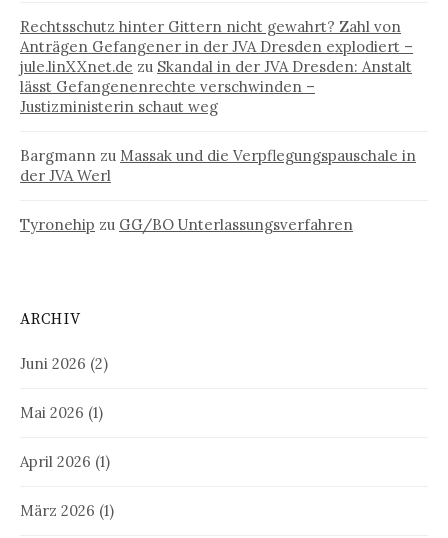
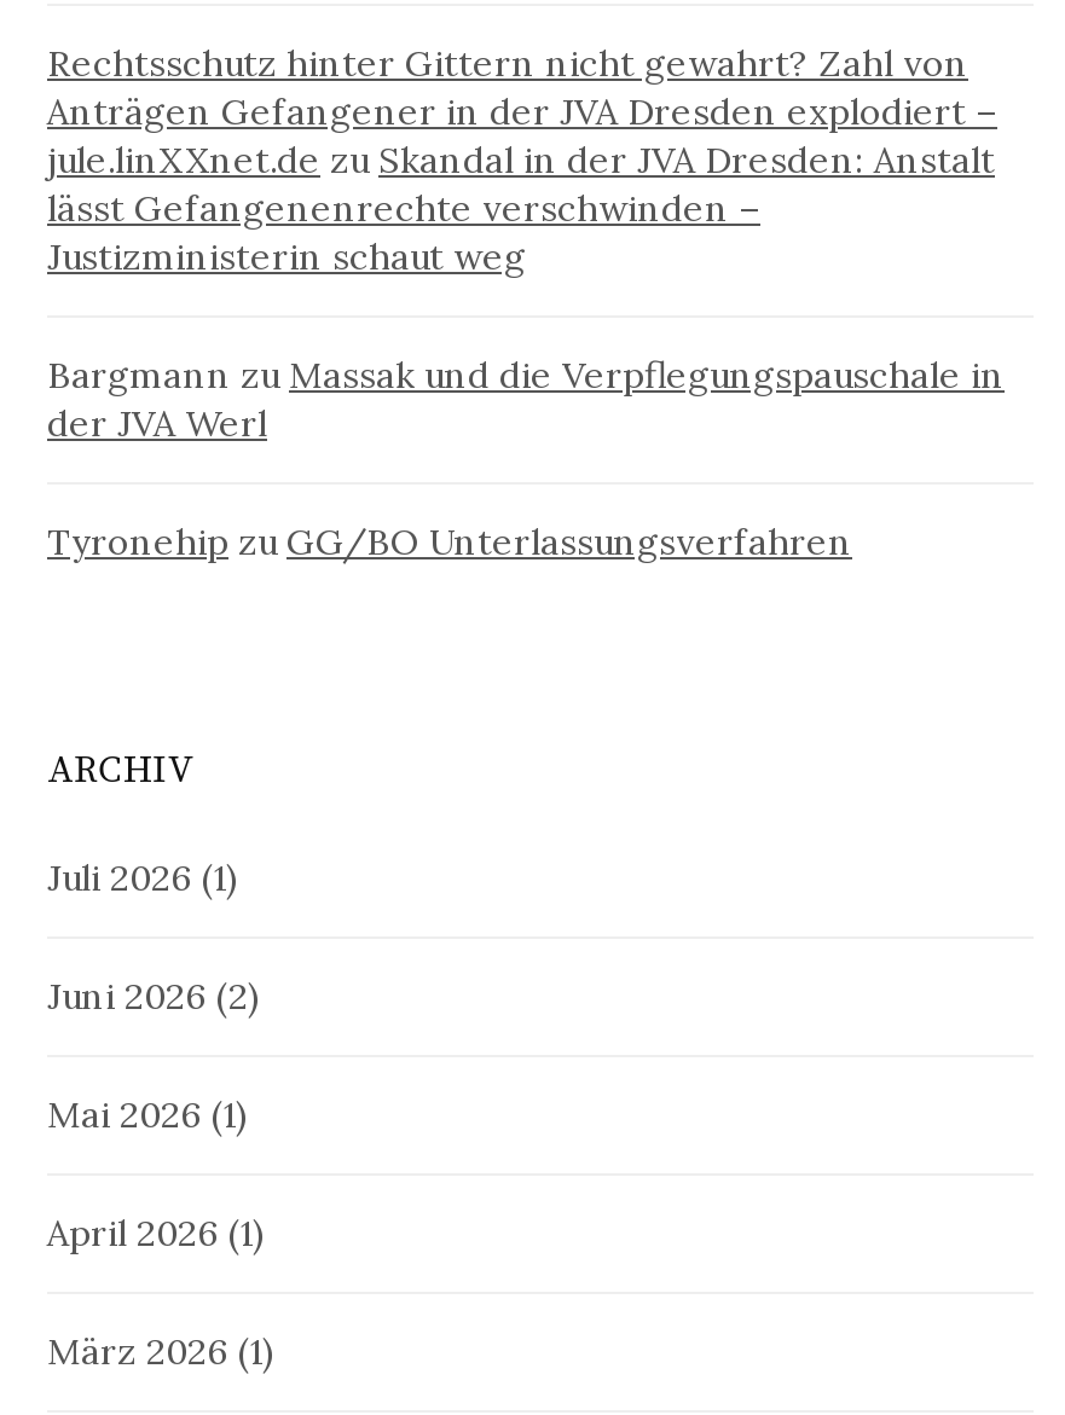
+ Juli 2026 (1)
